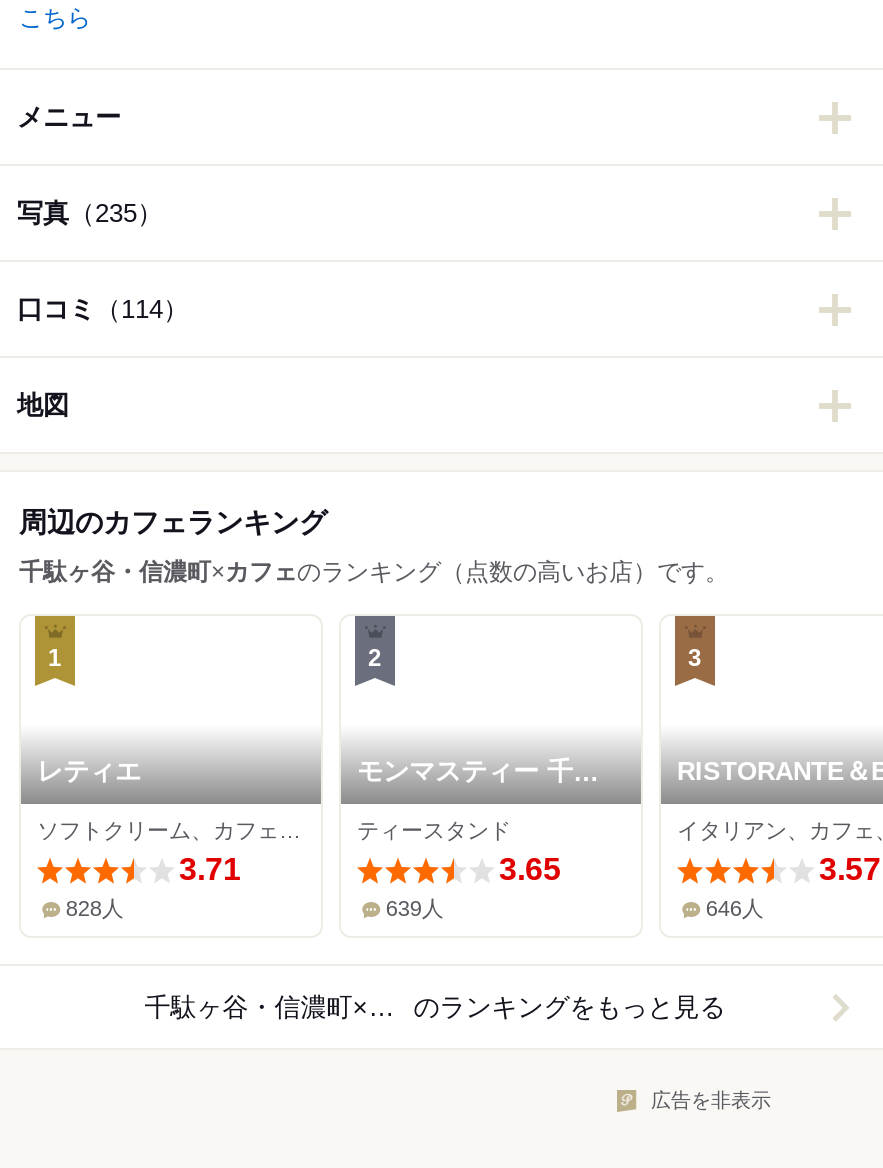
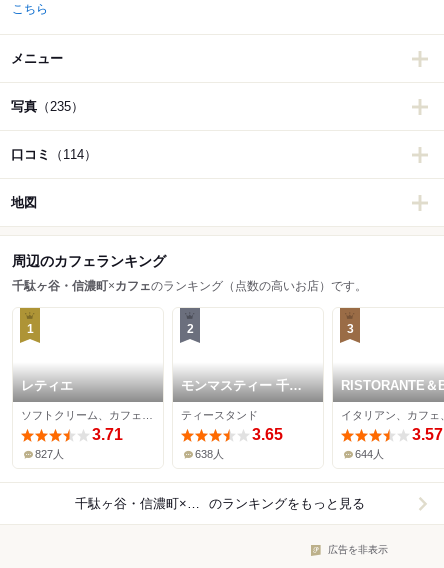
- 828人
+ 827人

- 639人
+ 638人

- 646人
+ 644人
